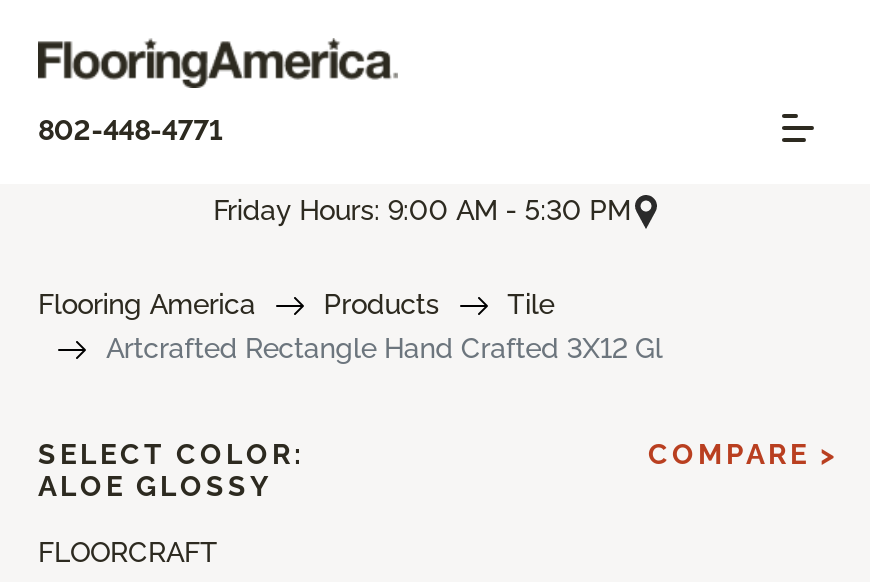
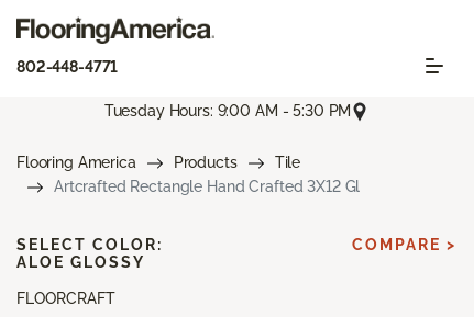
- Friday Hours: 9:00 AM - 5:30 PM
+ Tuesday Hours: 9:00 AM - 5:30 PM
